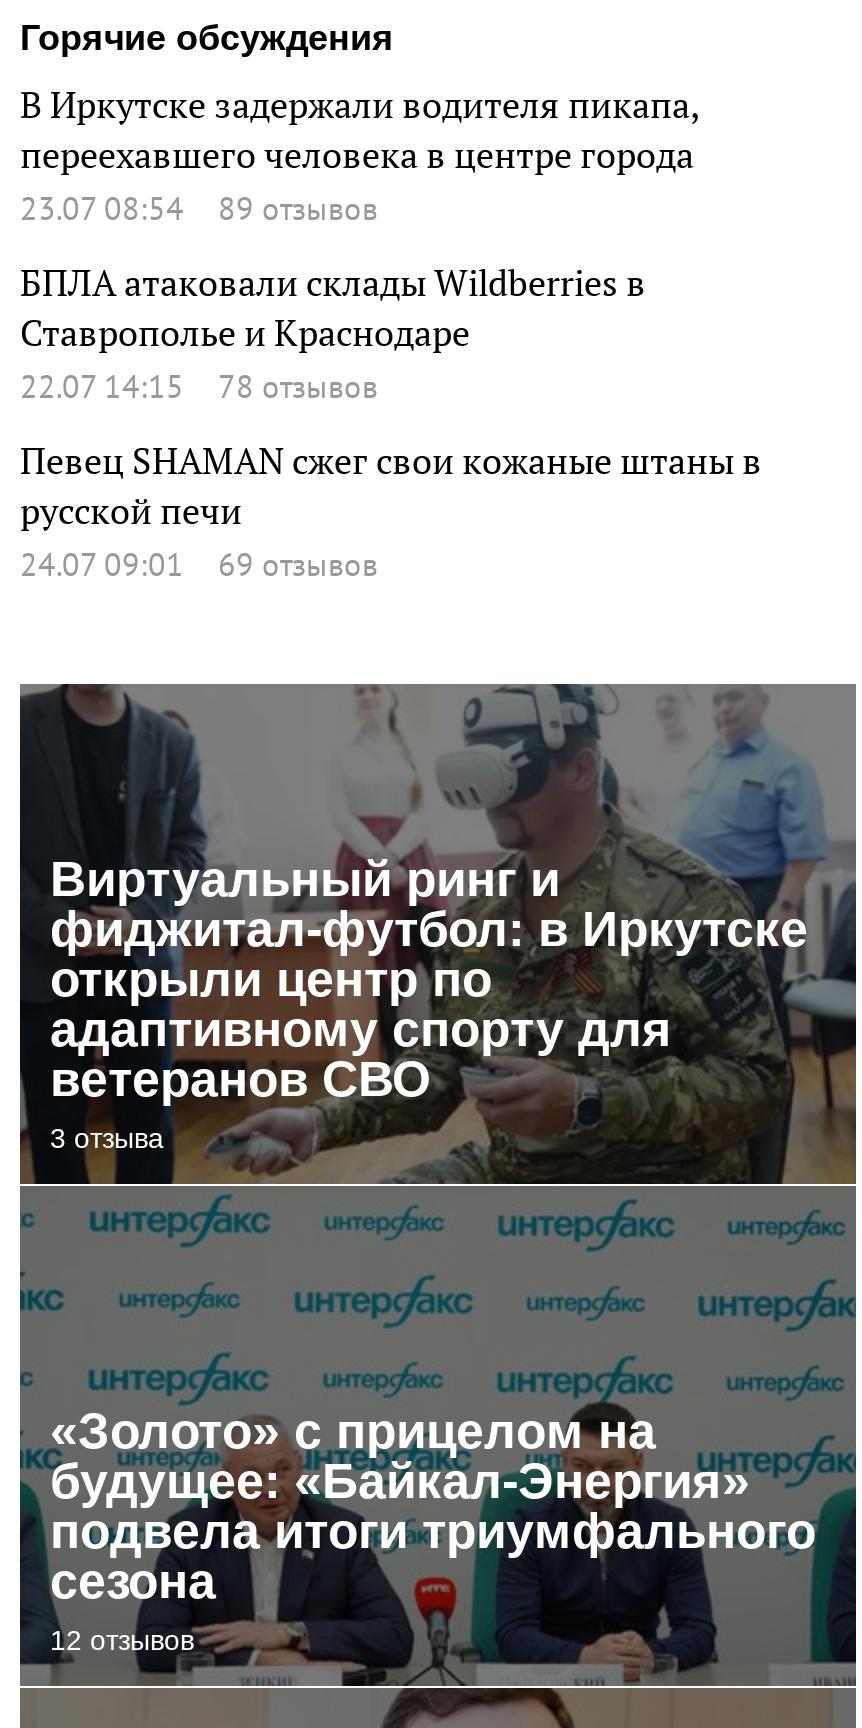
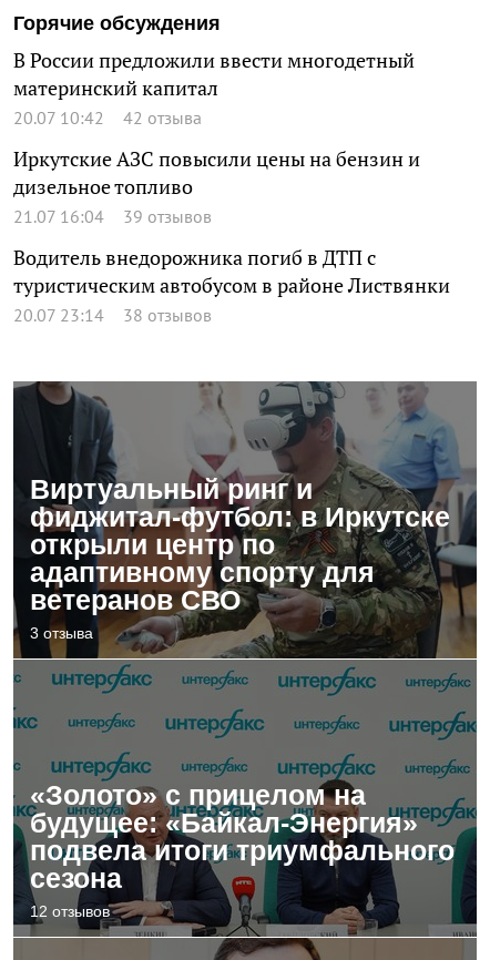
- В Иркутске задержали водителя пикапа,
- переехавшего человека в центре города
- 23.07 08:54
- 89 отзывов
+ В России предложили ввести многодетный
+ материнский капитал
+ 20.07 10:42
+ 42 отзыва

- БПЛА атаковали склады Wildberries в
- Ставрополье и Краснодаре
- 22.07 14:15
- 78 отзывов
+ Иркутские АЗС повысили цены на бензин и
+ дизельное топливо
+ 21.07 16:04
+ 39 отзывов

- Певец SHAMAN сжег свои кожаные штаны в
- русской печи
- 24.07 09:01
- 69 отзывов
+ Водитель внедорожника погиб в ДТП с
+ туристическим автобусом в районе Листвянки
+ 20.07 23:14
+ 38 отзывов
